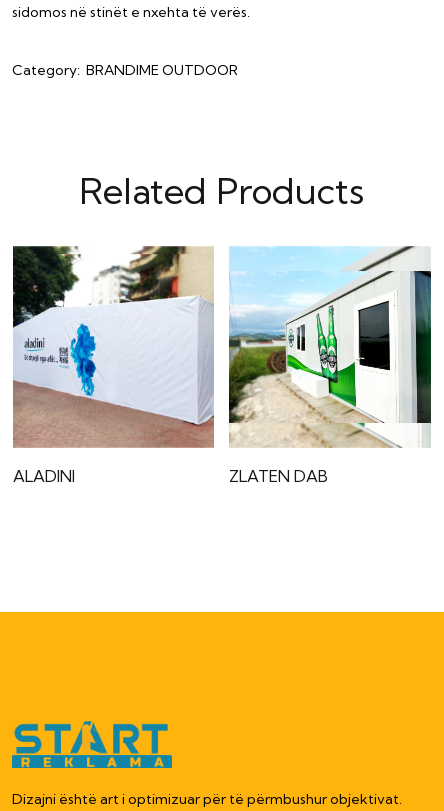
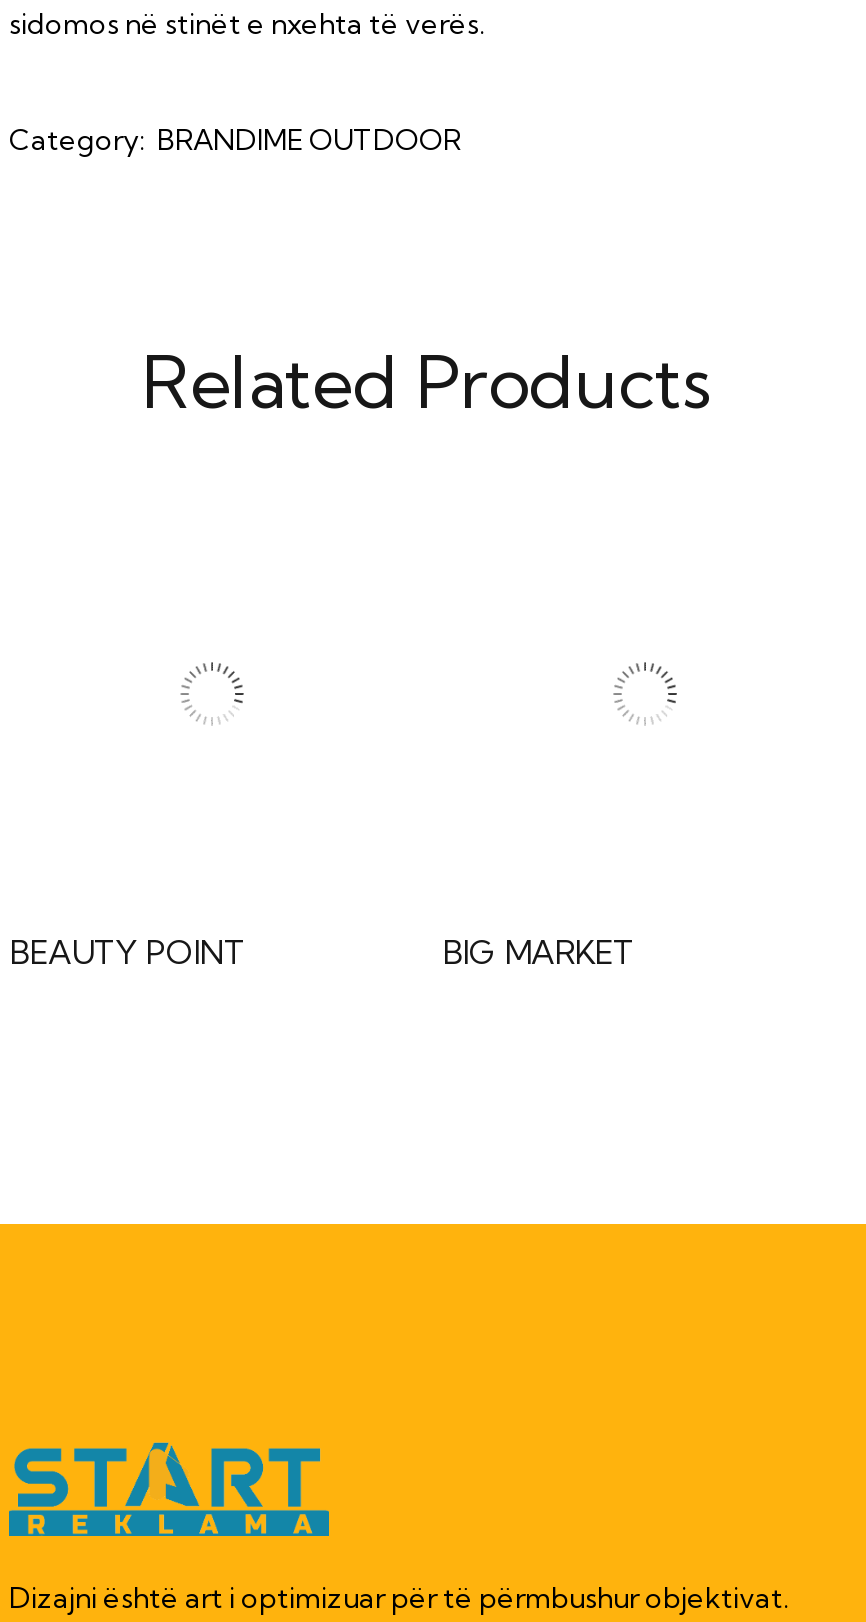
- [image]

- [image]

- ALADINI
- ZLATEN DAB
+ BEAUTY POINT
+ BIG MARKET
